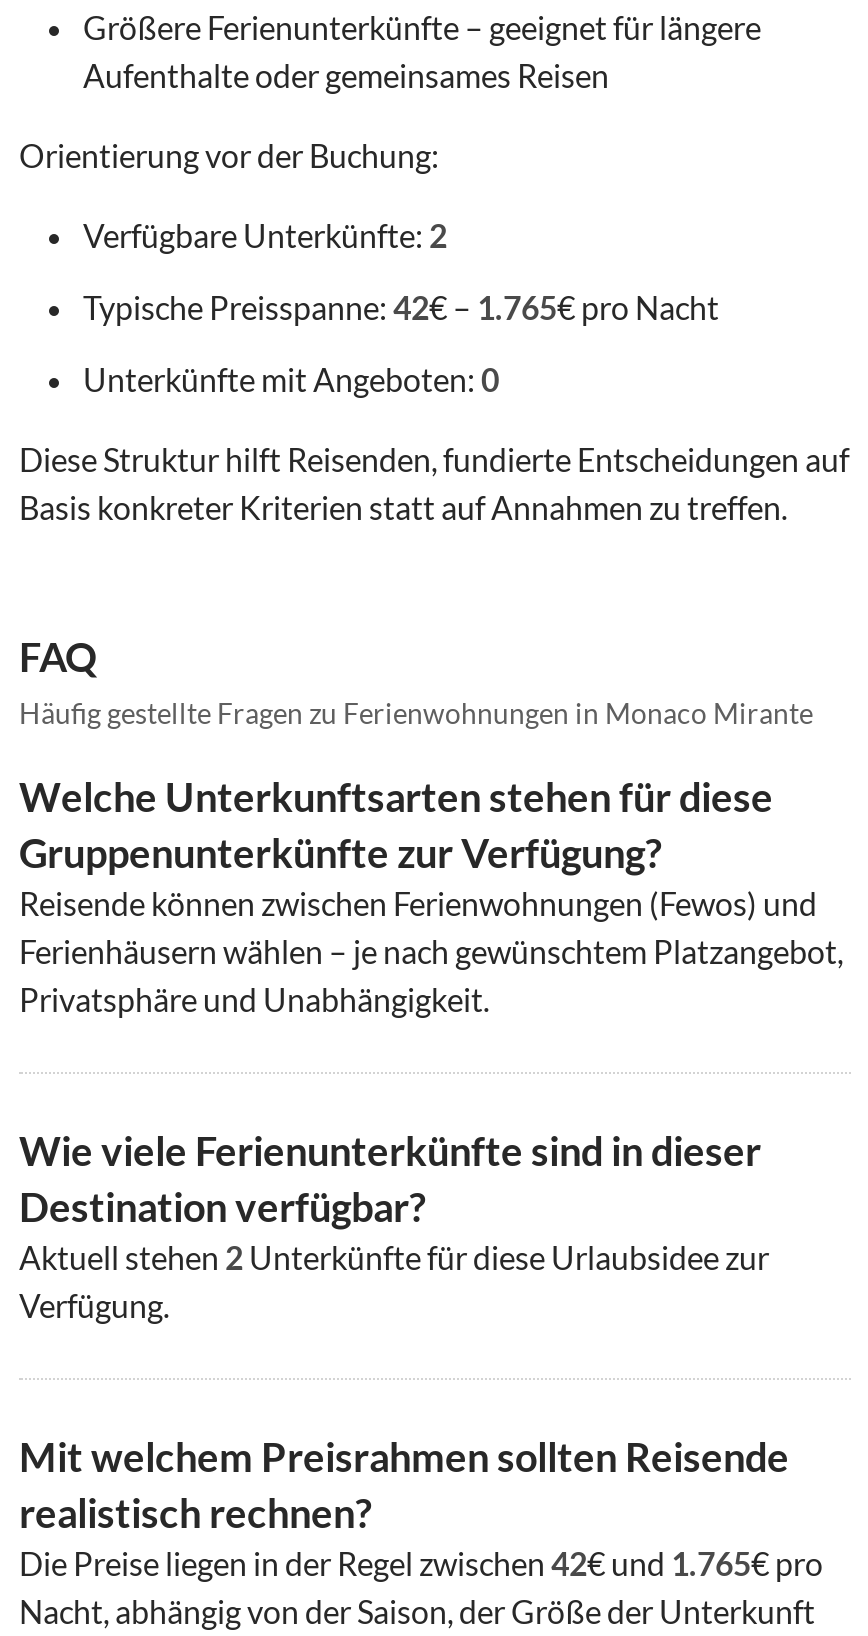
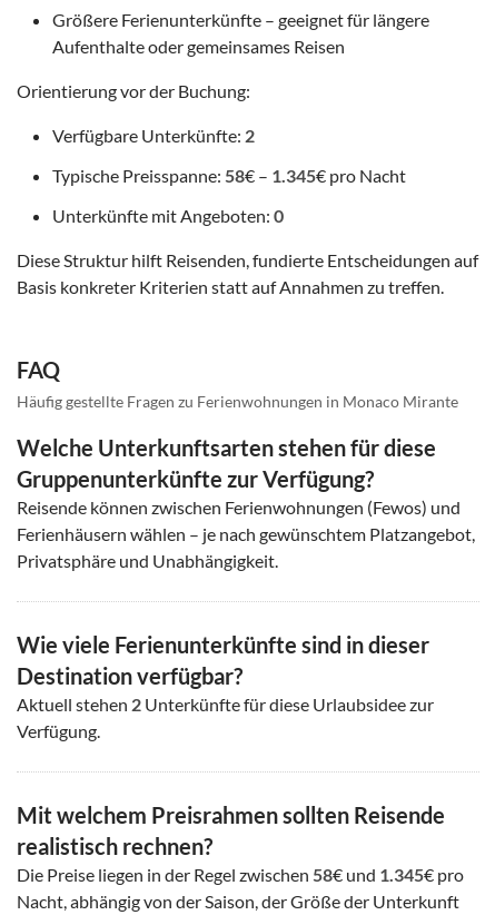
- Typische Preisspanne: 42€ – 1.765€ pro Nacht
+ Typische Preisspanne: 58€ – 1.345€ pro Nacht

- Die Preise liegen in der Regel zwischen 42€ und 1.765€ pro
+ Die Preise liegen in der Regel zwischen 58€ und 1.345€ pro
